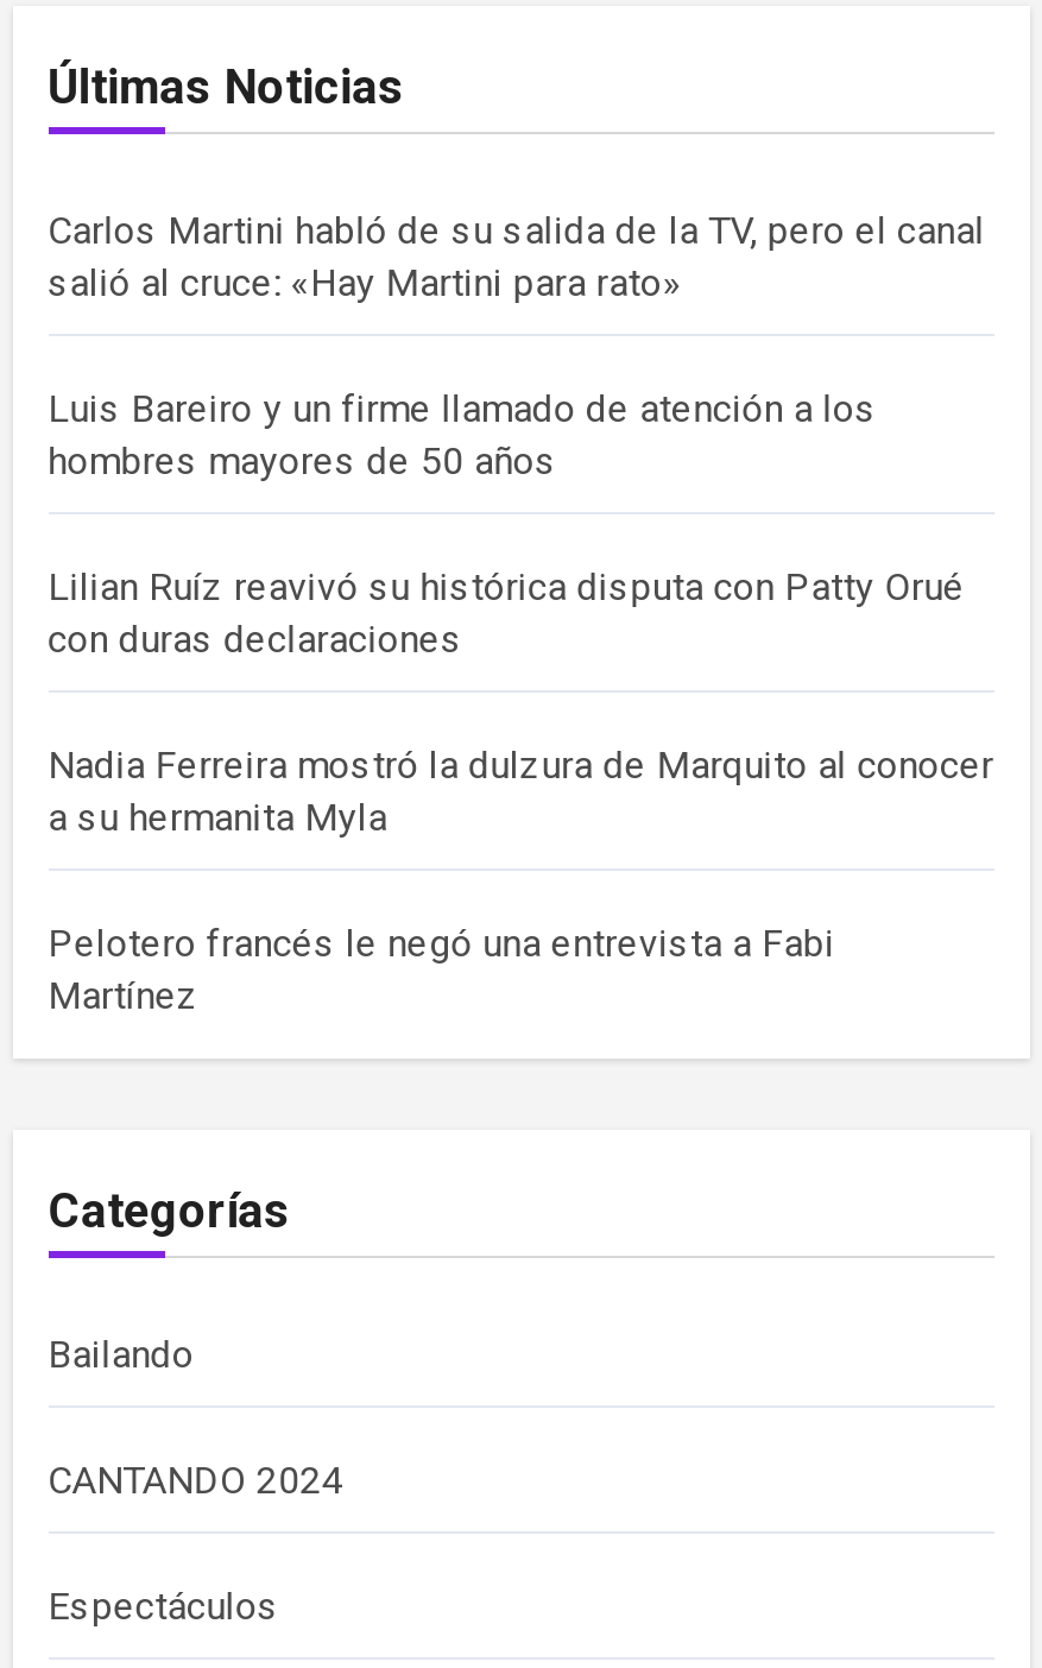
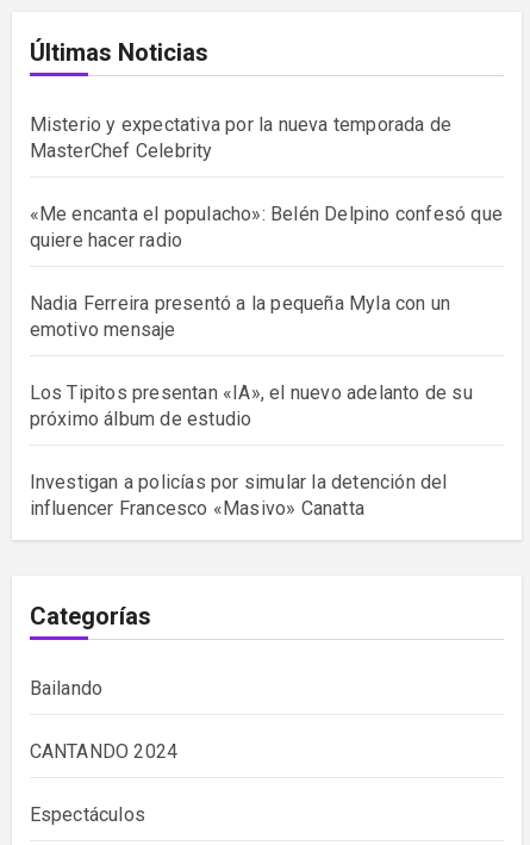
- Carlos Martini habló de su salida de la TV, pero el canal
- salió al cruce: «Hay Martini para rato»
+ Misterio y expectativa por la nueva temporada de
+ MasterChef Celebrity

- Luis Bareiro y un firme llamado de atención a los
- hombres mayores de 50 años
+ «Me encanta el populacho»: Belén Delpino confesó que
+ quiere hacer radio

- Lilian Ruíz reavivó su histórica disputa con Patty Orué
- con duras declaraciones
+ Nadia Ferreira presentó a la pequeña Myla con un
+ emotivo mensaje

- Nadia Ferreira mostró la dulzura de Marquito al conocer
- a su hermanita Myla
+ Los Tipitos presentan «IA», el nuevo adelanto de su
+ próximo álbum de estudio

- Pelotero francés le negó una entrevista a Fabi
- Martínez
+ Investigan a policías por simular la detención del
+ influencer Francesco «Masivo» Canatta
